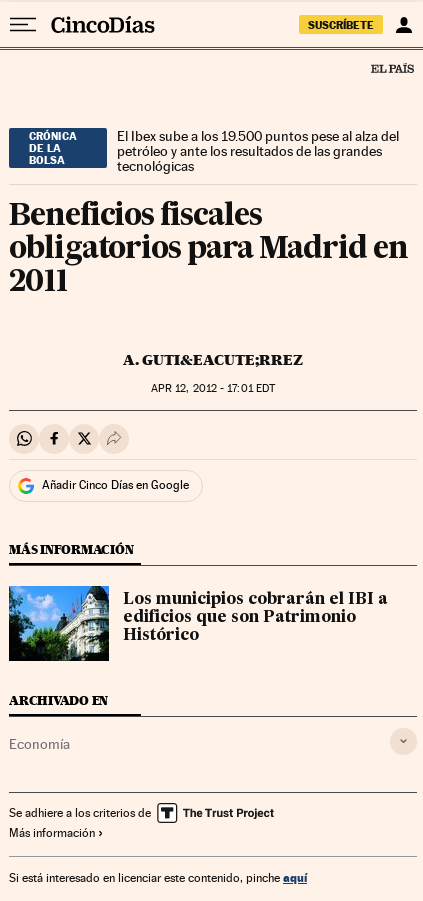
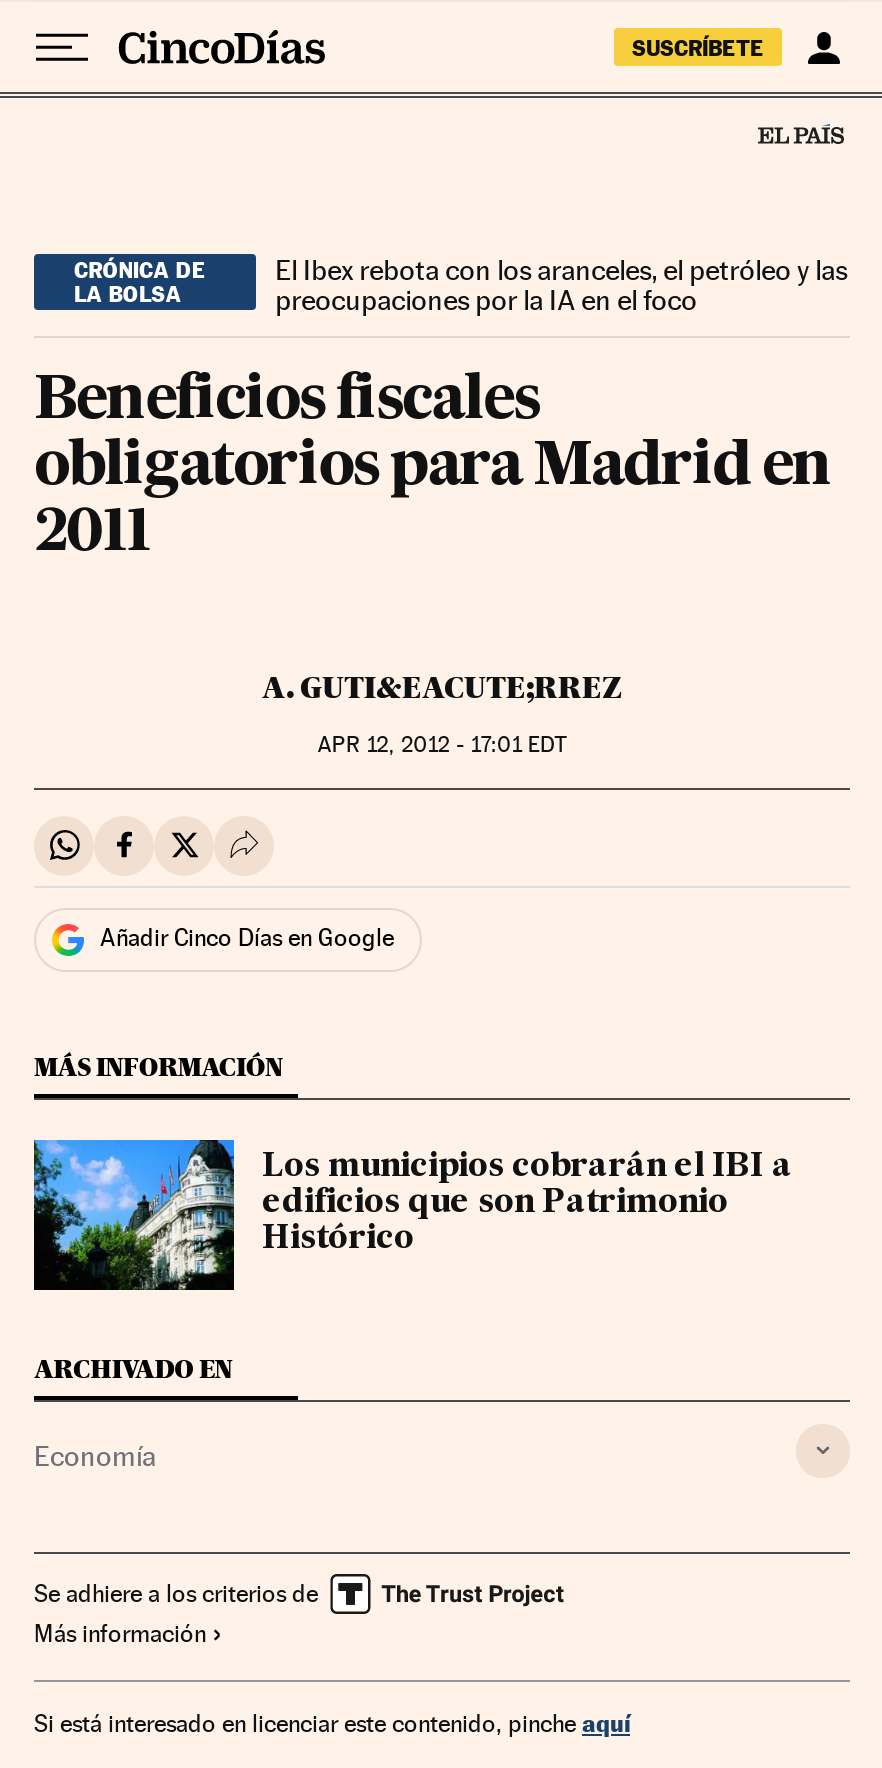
- El Ibex sube a los 19.500 puntos pese al alza del
- petróleo y ante los resultados de las grandes
- tecnológicas
+ El Ibex rebota con los aranceles, el petróleo y las
+ preocupaciones por la IA en el foco
